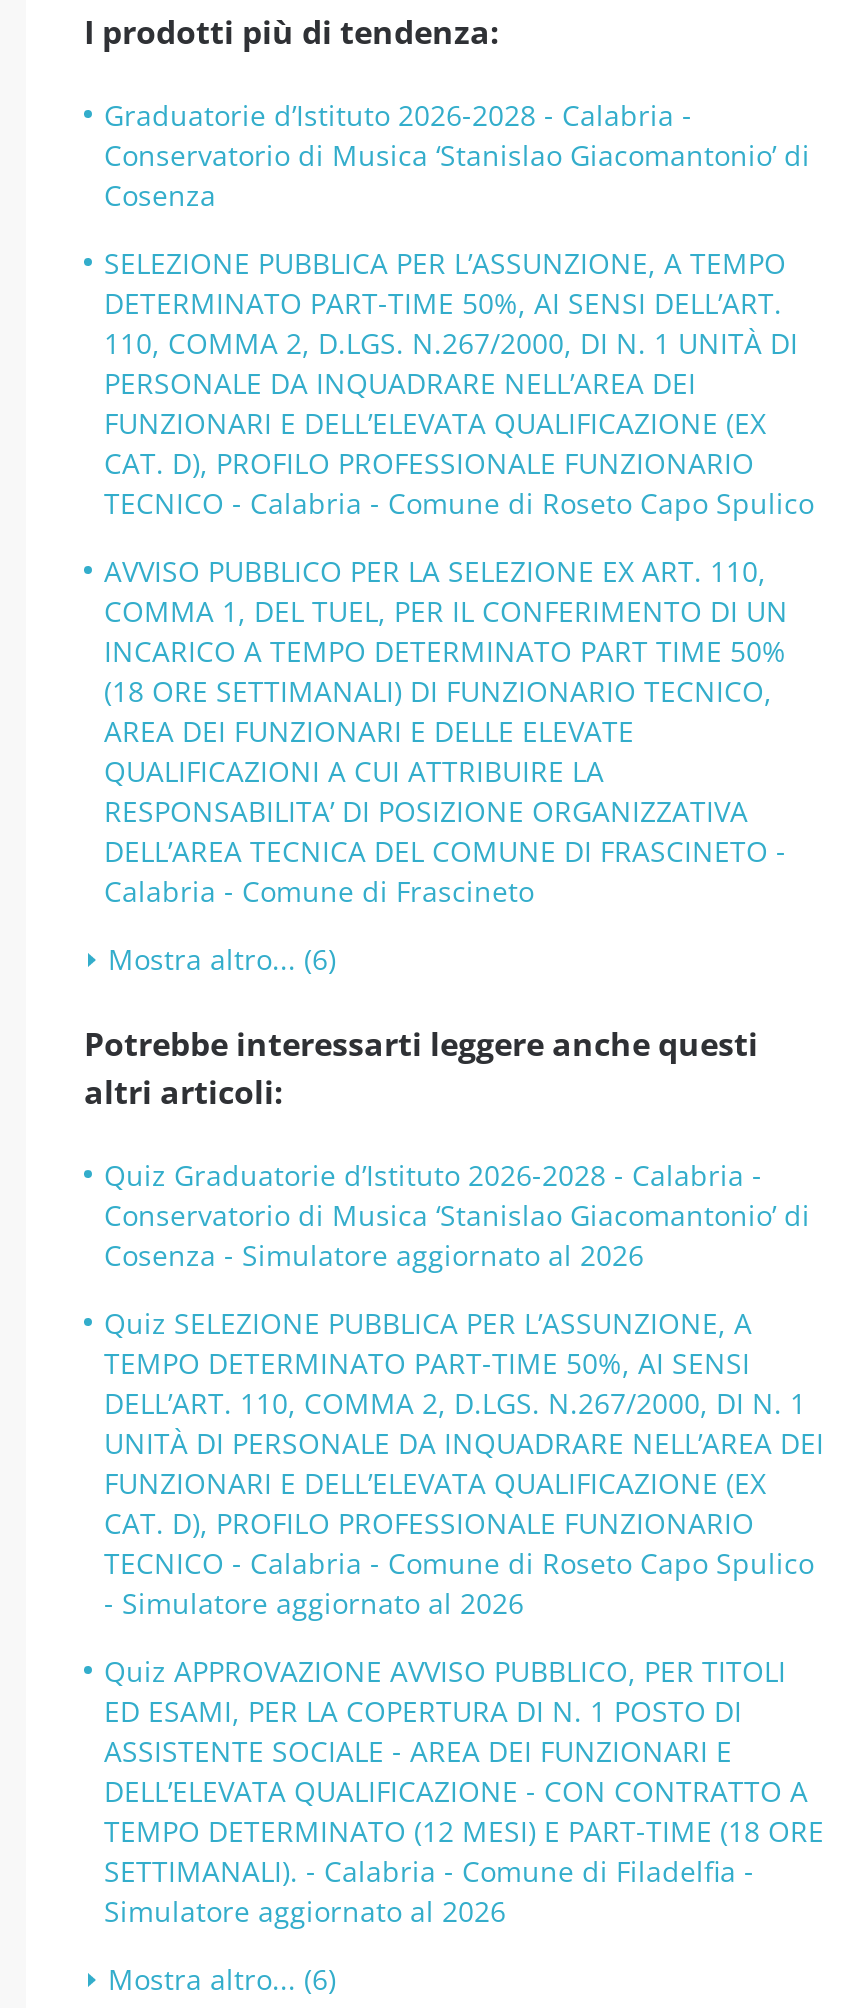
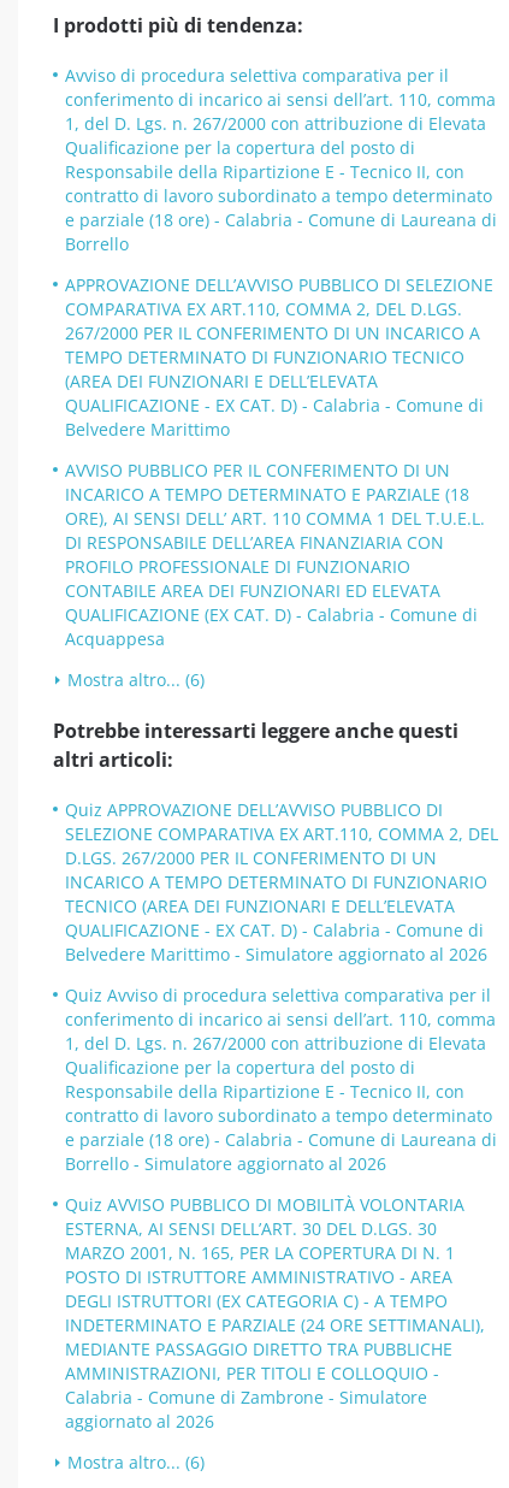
- Graduatorie d’Istituto 2026-2028 - Calabria -
- Conservatorio di Musica ‘Stanislao Giacomantonio’ di
- Cosenza
+ Avviso di procedura selettiva comparativa per il
+ conferimento di incarico ai sensi dell’art. 110, comma
+ 1, del D. Lgs. n. 267/2000 con attribuzione di Elevata
+ Qualificazione per la copertura del posto di
+ Responsabile della Ripartizione E - Tecnico II, con
+ contratto di lavoro subordinato a tempo determinato
+ e parziale (18 ore) - Calabria - Comune di Laureana di
+ Borrello

- SELEZIONE PUBBLICA PER L’ASSUNZIONE, A TEMPO
- DETERMINATO PART-TIME 50%, AI SENSI DELL’ART.
- 110, COMMA 2, D.LGS. N.267/2000, DI N. 1 UNITÀ DI
- PERSONALE DA INQUADRARE NELL’AREA DEI
- FUNZIONARI E DELL’ELEVATA QUALIFICAZIONE (EX
- CAT. D), PROFILO PROFESSIONALE FUNZIONARIO
- TECNICO - Calabria - Comune di Roseto Capo Spulico
+ APPROVAZIONE DELL’AVVISO PUBBLICO DI SELEZIONE
+ COMPARATIVA EX ART.110, COMMA 2, DEL D.LGS.
+ 267/2000 PER IL CONFERIMENTO DI UN INCARICO A
+ TEMPO DETERMINATO DI FUNZIONARIO TECNICO
+ (AREA DEI FUNZIONARI E DELL’ELEVATA
+ QUALIFICAZIONE - EX CAT. D) - Calabria - Comune di
+ Belvedere Marittimo

- AVVISO PUBBLICO PER LA SELEZIONE EX ART. 110,
- COMMA 1, DEL TUEL, PER IL CONFERIMENTO DI UN
- INCARICO A TEMPO DETERMINATO PART TIME 50%
- (18 ORE SETTIMANALI) DI FUNZIONARIO TECNICO,
- AREA DEI FUNZIONARI E DELLE ELEVATE
- QUALIFICAZIONI A CUI ATTRIBUIRE LA
- RESPONSABILITA’ DI POSIZIONE ORGANIZZATIVA
- DELL’AREA TECNICA DEL COMUNE DI FRASCINETO -
- Calabria - Comune di Frascineto
+ AVVISO PUBBLICO PER IL CONFERIMENTO DI UN
+ INCARICO A TEMPO DETERMINATO E PARZIALE (18
+ ORE), AI SENSI DELL’ ART. 110 COMMA 1 DEL T.U.E.L.
+ DI RESPONSABILE DELL’AREA FINANZIARIA CON
+ PROFILO PROFESSIONALE DI FUNZIONARIO
+ CONTABILE AREA DEI FUNZIONARI ED ELEVATA
+ QUALIFICAZIONE (EX CAT. D) - Calabria - Comune di
+ Acquappesa

- Quiz Graduatorie d’Istituto 2026-2028 - Calabria -
- Conservatorio di Musica ‘Stanislao Giacomantonio’ di
- Cosenza - Simulatore aggiornato al 2026
+ Quiz APPROVAZIONE DELL’AVVISO PUBBLICO DI
+ SELEZIONE COMPARATIVA EX ART.110, COMMA 2, DEL
+ D.LGS. 267/2000 PER IL CONFERIMENTO DI UN
+ INCARICO A TEMPO DETERMINATO DI FUNZIONARIO
+ TECNICO (AREA DEI FUNZIONARI E DELL’ELEVATA
+ QUALIFICAZIONE - EX CAT. D) - Calabria - Comune di
+ Belvedere Marittimo - Simulatore aggiornato al 2026

- Quiz SELEZIONE PUBBLICA PER L’ASSUNZIONE, A
- TEMPO DETERMINATO PART-TIME 50%, AI SENSI
- DELL’ART. 110, COMMA 2, D.LGS. N.267/2000, DI N. 1
- UNITÀ DI PERSONALE DA INQUADRARE NELL’AREA DEI
- FUNZIONARI E DELL’ELEVATA QUALIFICAZIONE (EX
- CAT. D), PROFILO PROFESSIONALE FUNZIONARIO
- TECNICO - Calabria - Comune di Roseto Capo Spulico
- - Simulatore aggiornato al 2026
+ Quiz Avviso di procedura selettiva comparativa per il
+ conferimento di incarico ai sensi dell’art. 110, comma
+ 1, del D. Lgs. n. 267/2000 con attribuzione di Elevata
+ Qualificazione per la copertura del posto di
+ Responsabile della Ripartizione E - Tecnico II, con
+ contratto di lavoro subordinato a tempo determinato
+ e parziale (18 ore) - Calabria - Comune di Laureana di
+ Borrello - Simulatore aggiornato al 2026

- Quiz APPROVAZIONE AVVISO PUBBLICO, PER TITOLI
- ED ESAMI, PER LA COPERTURA DI N. 1 POSTO DI
- ASSISTENTE SOCIALE - AREA DEI FUNZIONARI E
- DELL’ELEVATA QUALIFICAZIONE - CON CONTRATTO A
- TEMPO DETERMINATO (12 MESI) E PART-TIME (18 ORE
- SETTIMANALI). - Calabria - Comune di Filadelfia -
- Simulatore aggiornato al 2026
+ Quiz AVVISO PUBBLICO DI MOBILITÀ VOLONTARIA
+ ESTERNA, AI SENSI DELL’ART. 30 DEL D.LGS. 30
+ MARZO 2001, N. 165, PER LA COPERTURA DI N. 1
+ POSTO DI ISTRUTTORE AMMINISTRATIVO - AREA
+ DEGLI ISTRUTTORI (EX CATEGORIA C) - A TEMPO
+ INDETERMINATO E PARZIALE (24 ORE SETTIMANALI),
+ MEDIANTE PASSAGGIO DIRETTO TRA PUBBLICHE
+ AMMINISTRAZIONI, PER TITOLI E COLLOQUIO -
+ Calabria - Comune di Zambrone - Simulatore
+ aggiornato al 2026
